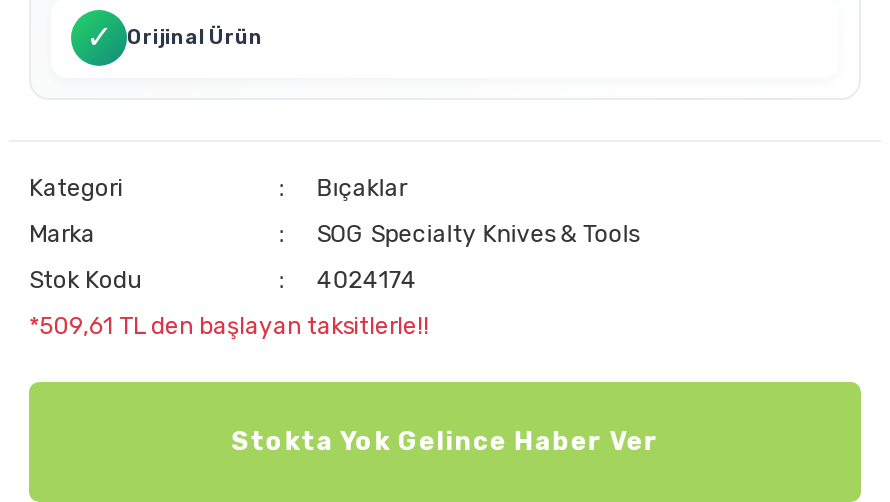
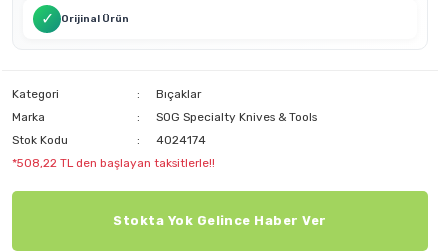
- *509,61 TL den başlayan taksitlerle!!
+ *508,22 TL den başlayan taksitlerle!!
